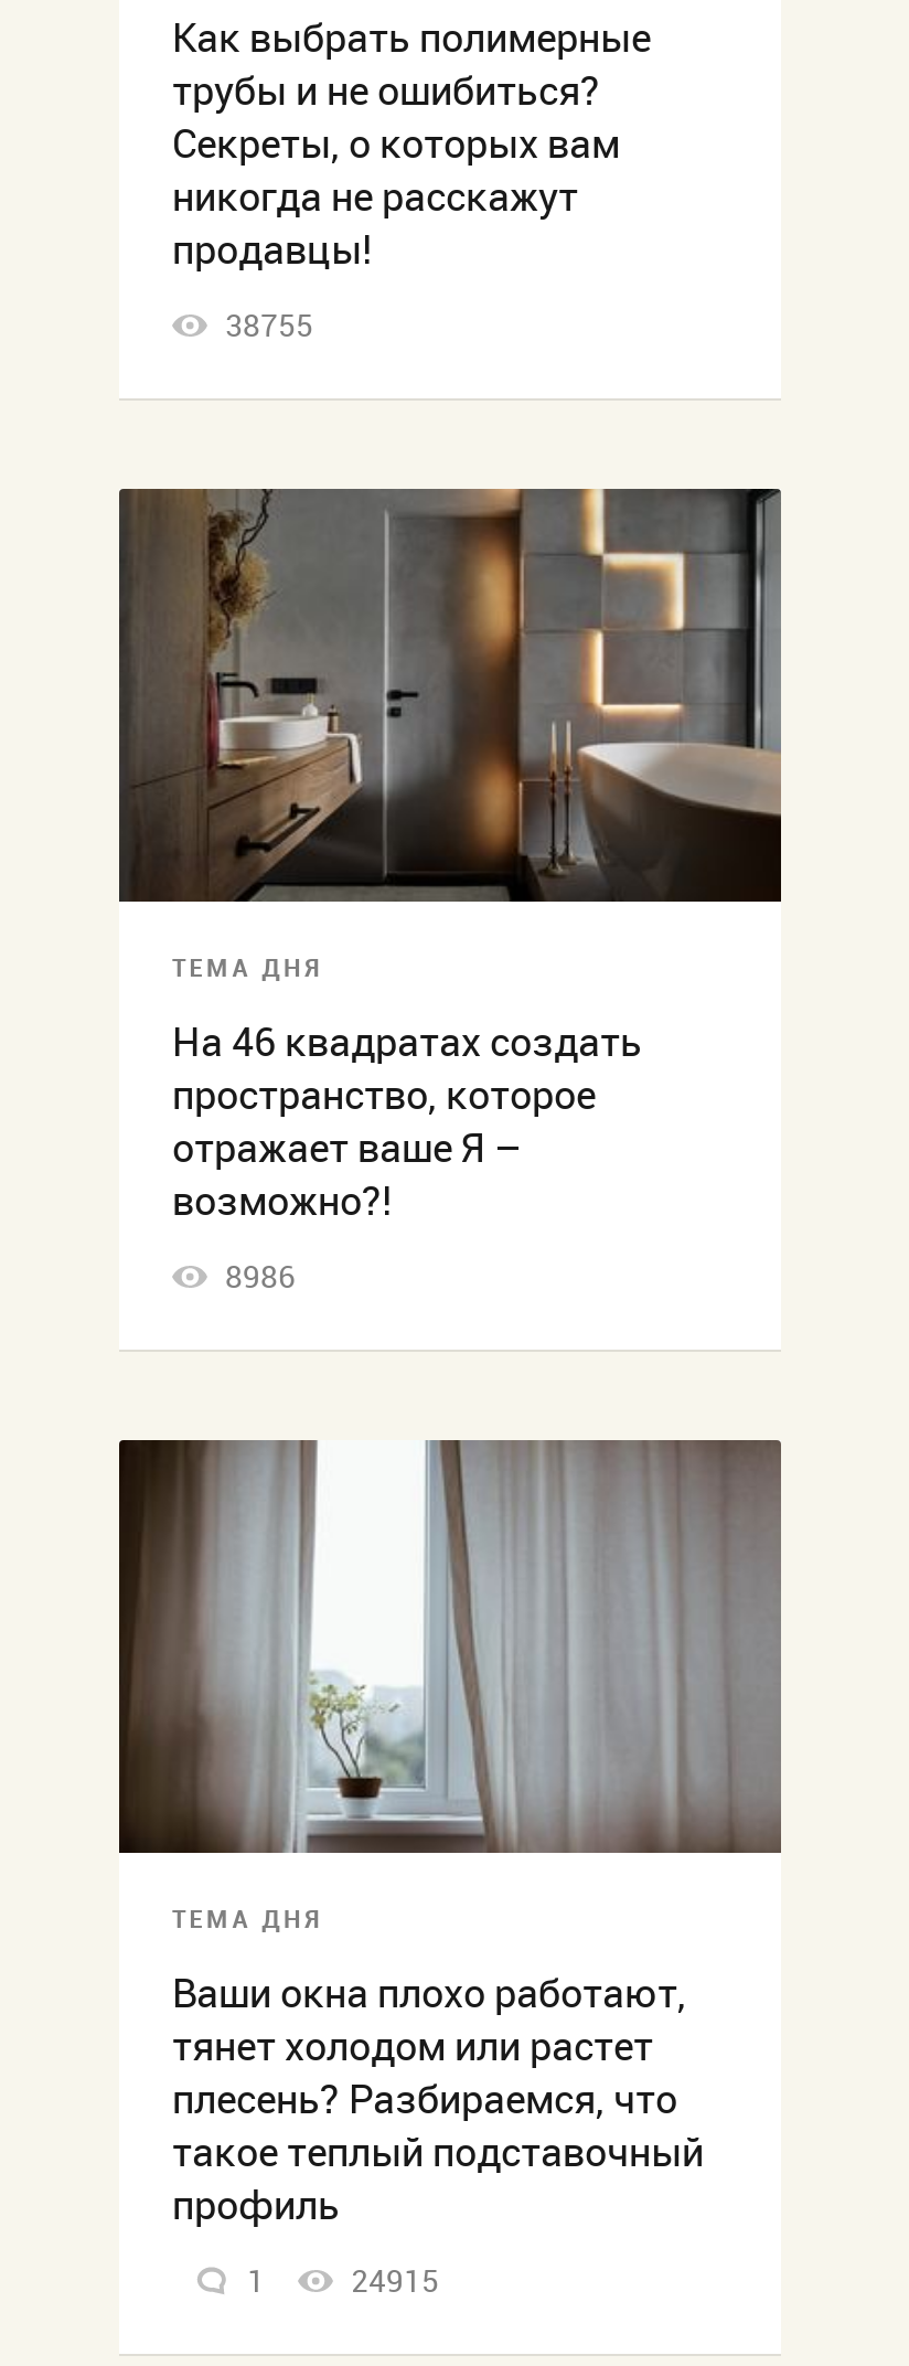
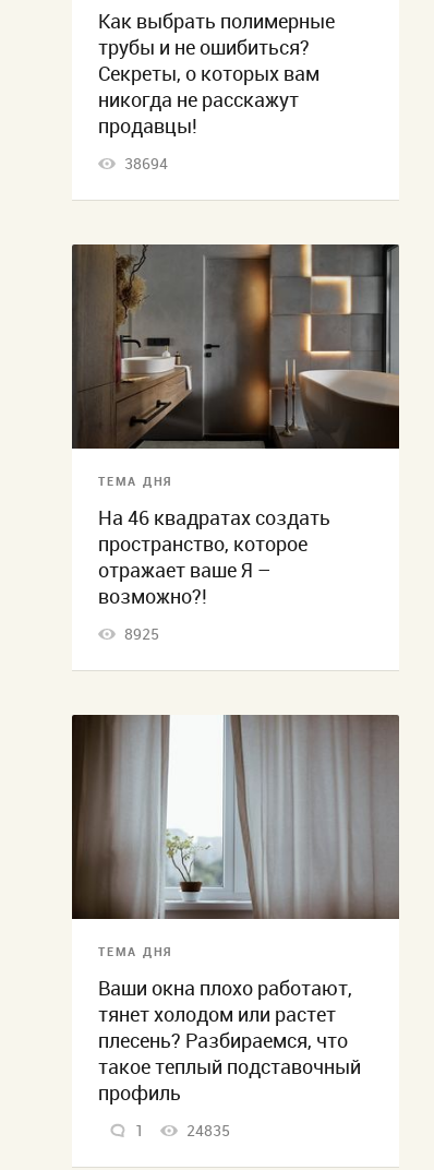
- 38755
+ 38694

- 8986
+ 8925

- 24915
+ 24835
